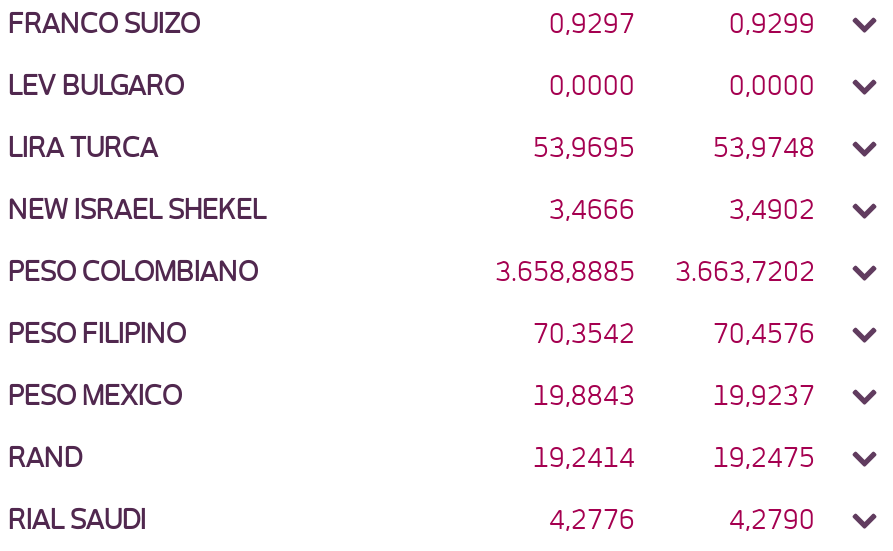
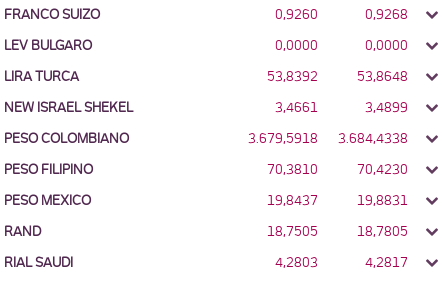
- 0,9297
+ 0,9260

- 0,9299
+ 0,9268

- 53,9695
+ 53,8392

- 53,9748
+ 53,8648

- 3,4666
+ 3,4661

- 3,4902
+ 3,4899

- 3.658,8885
+ 3.679,5918

- 3.663,7202
+ 3.684,4338

- 70,3542
+ 70,3810

- 70,4576
+ 70,4230

- 19,8843
+ 19,8437

- 19,9237
+ 19,8831

- 19,2414
+ 18,7505

- 19,2475
+ 18,7805

- 4,2776
+ 4,2803

- 4,2790
+ 4,2817
